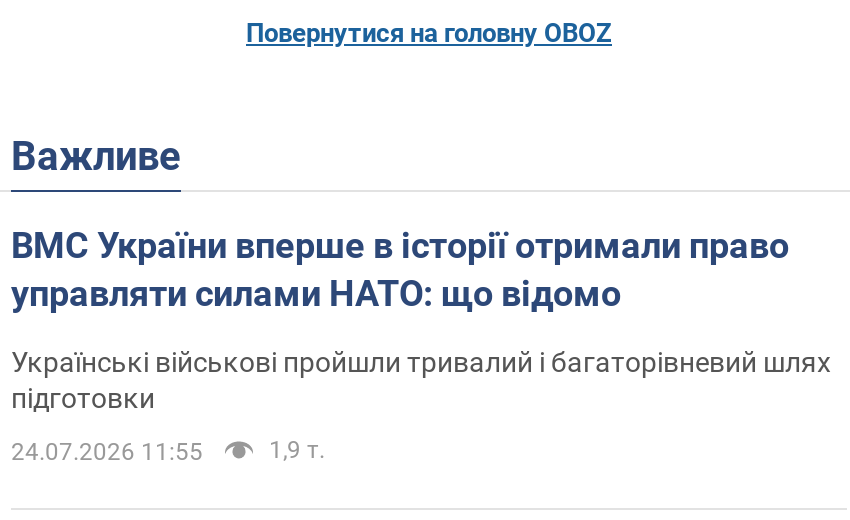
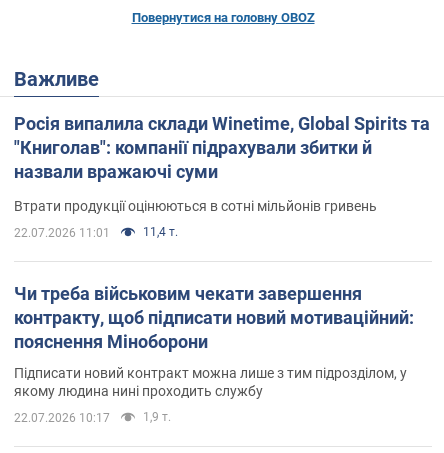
- ВМС України вперше в історії отримали право
- управляти силами НАТО: що відомо
- Українські військові пройшли тривалий і багаторівневий шлях
- підготовки
- 24.07.2026 11:55
+ Росія випалила склади Winetime, Global Spirits та
+ "Книголав": компанії підрахували збитки й
+ назвали вражаючі суми
+ Втрати продукції оцінюються в сотні мільйонів гривень
+ 22.07.2026 11:01
+ 11,4 т.
+ Чи треба військовим чекати завершення
+ контракту, щоб підписати новий мотиваційний:
+ пояснення Міноборони
+ Підписати новий контракт можна лише з тим підрозділом, у
+ якому людина нині проходить службу
+ 22.07.2026 10:17
